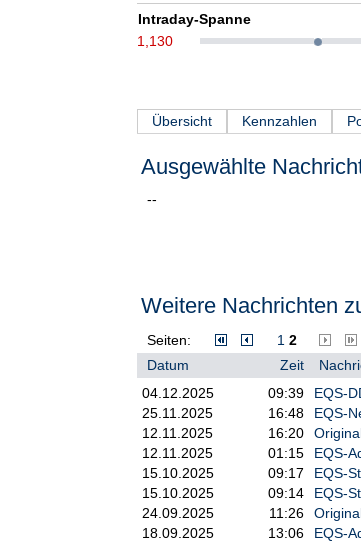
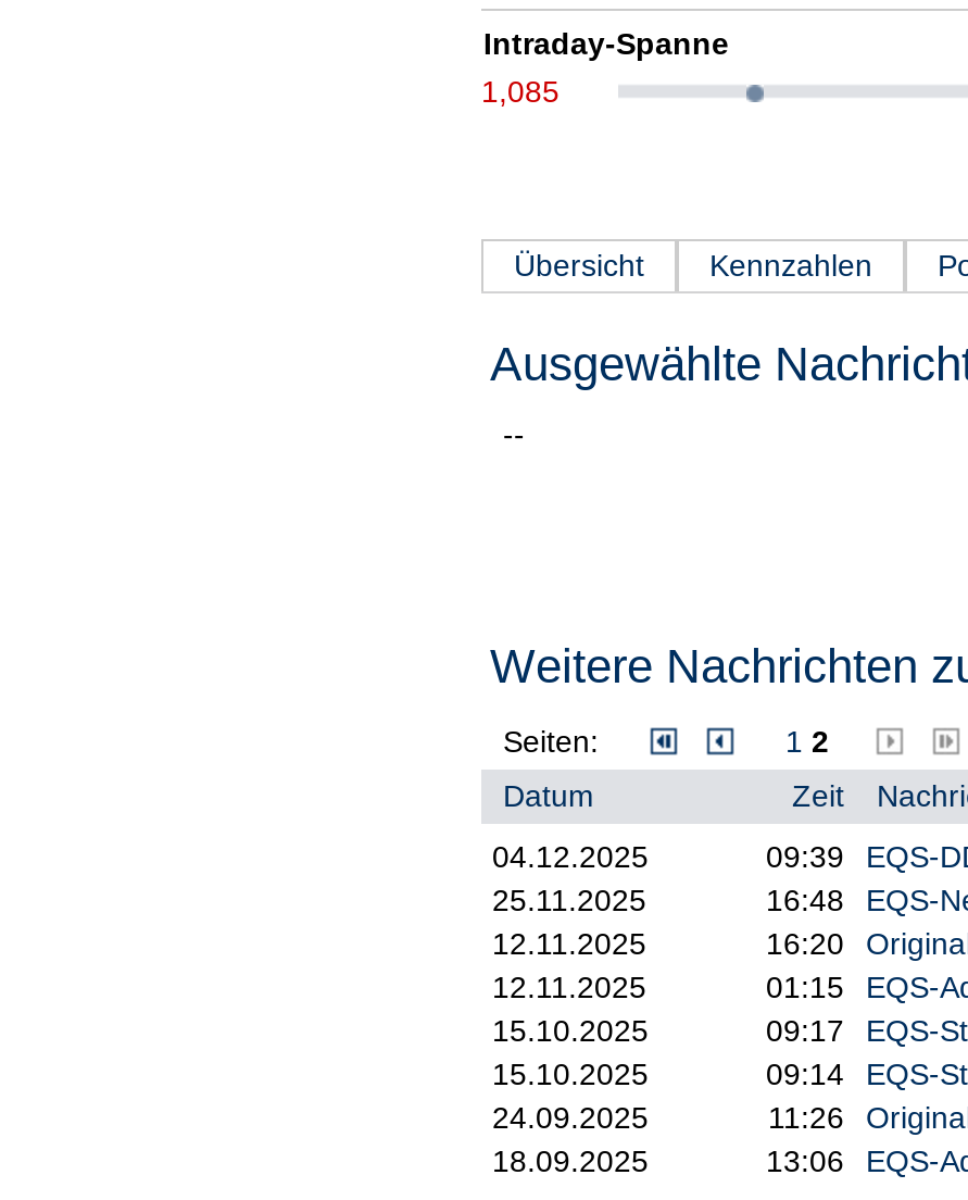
- 1,130
+ 1,085
